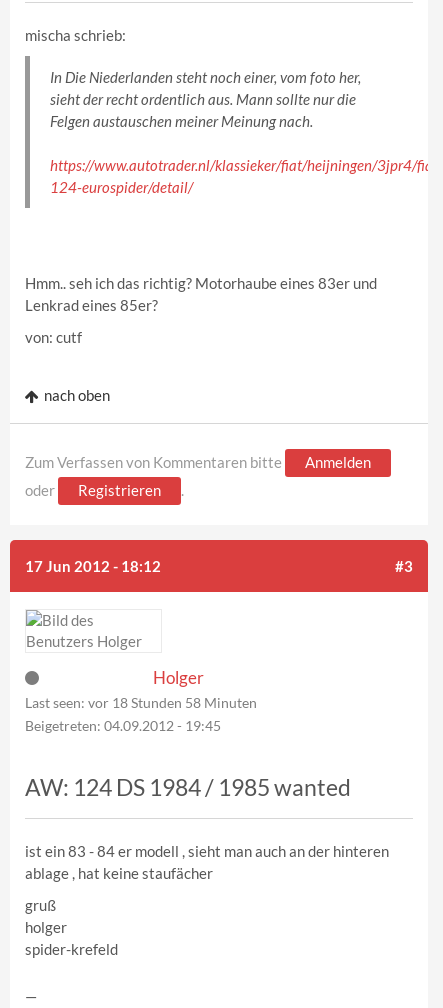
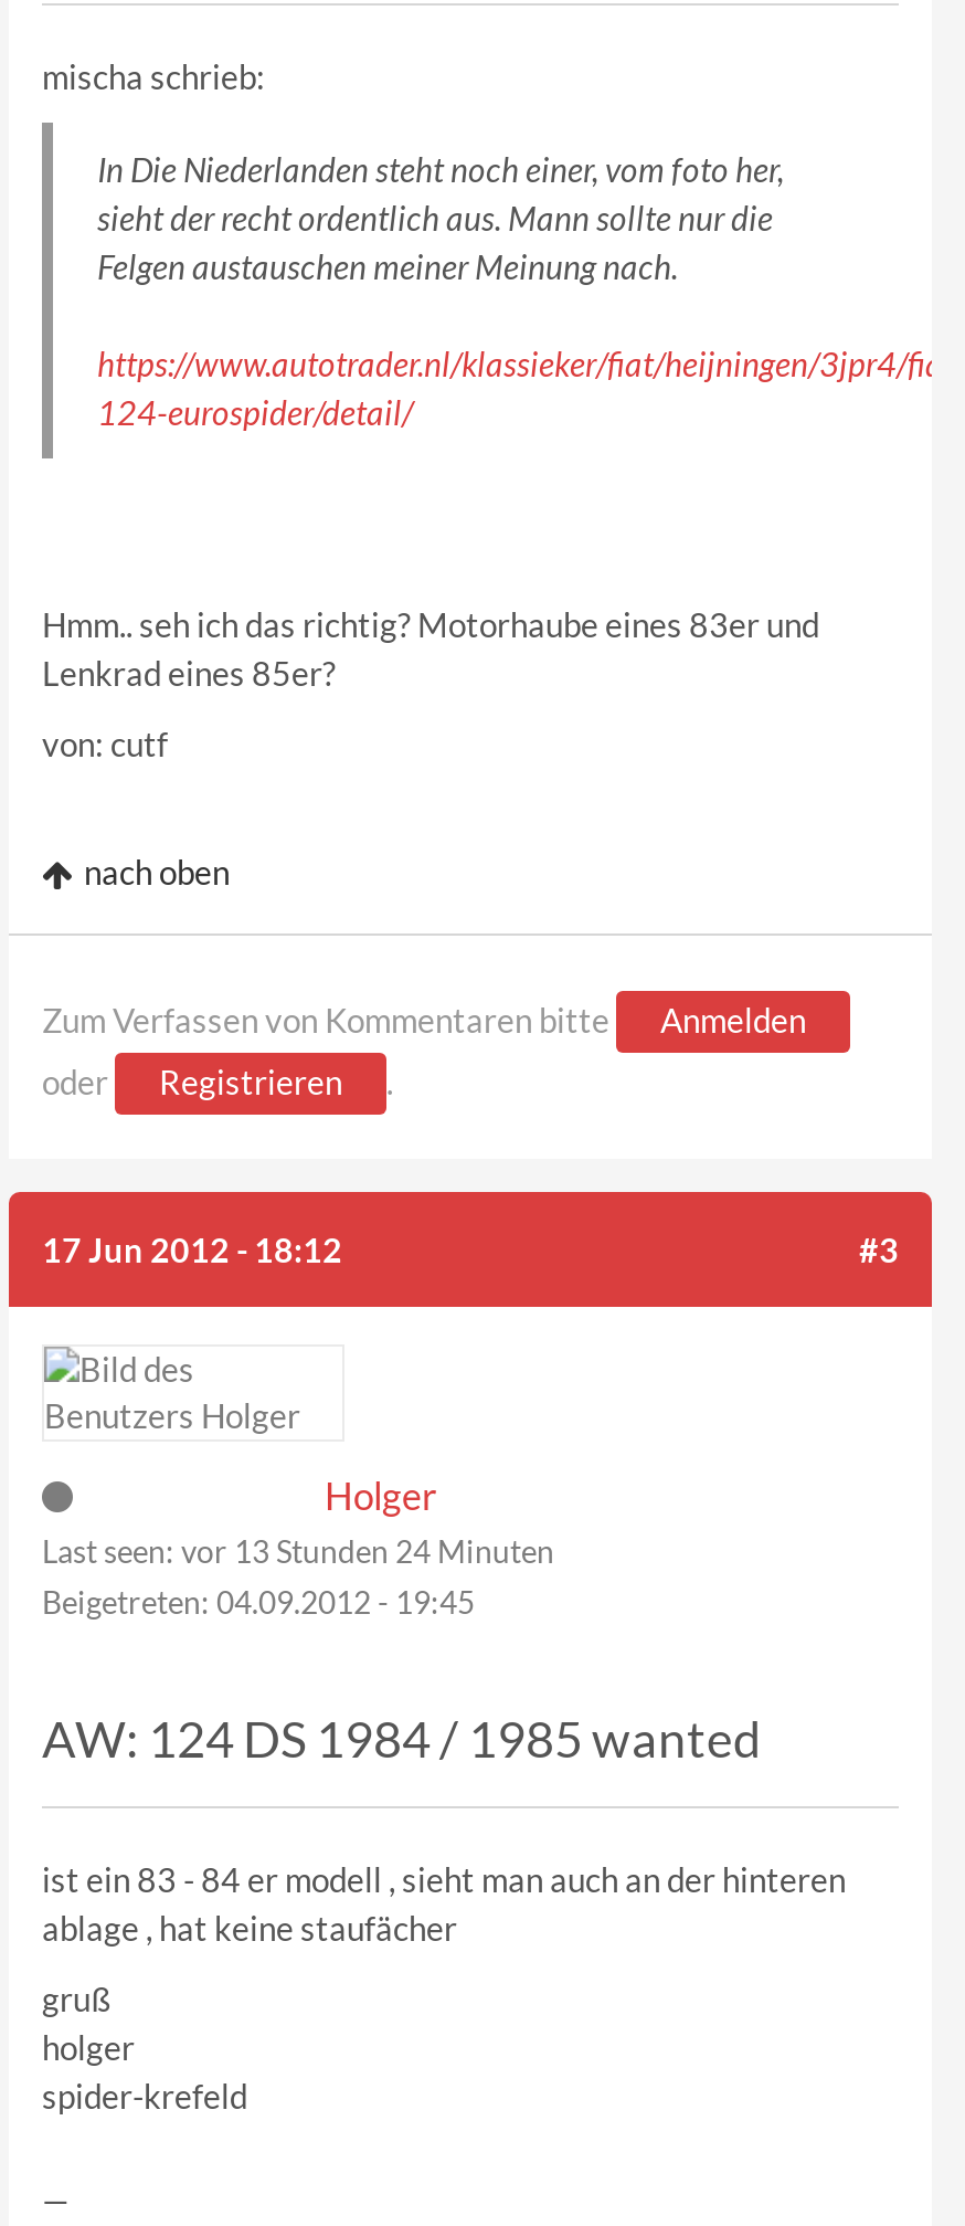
- Last seen: vor 18 Stunden 58 Minuten
+ Last seen: vor 13 Stunden 24 Minuten
